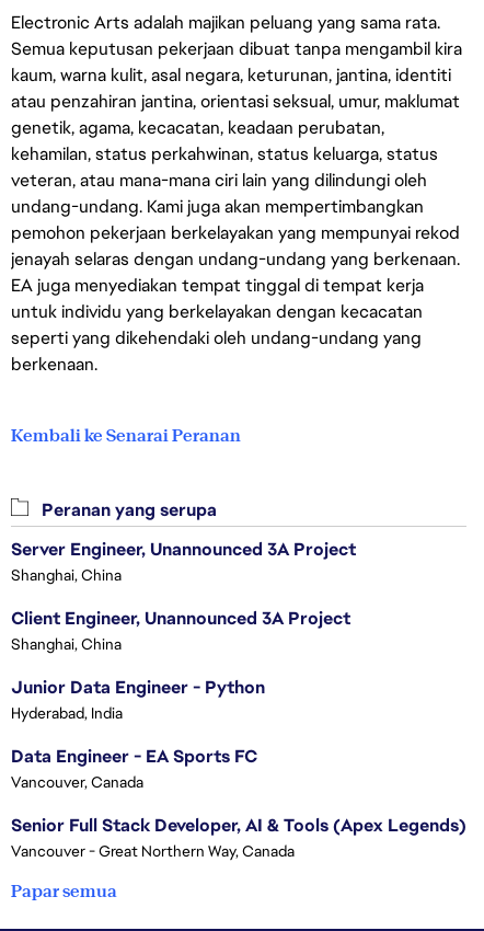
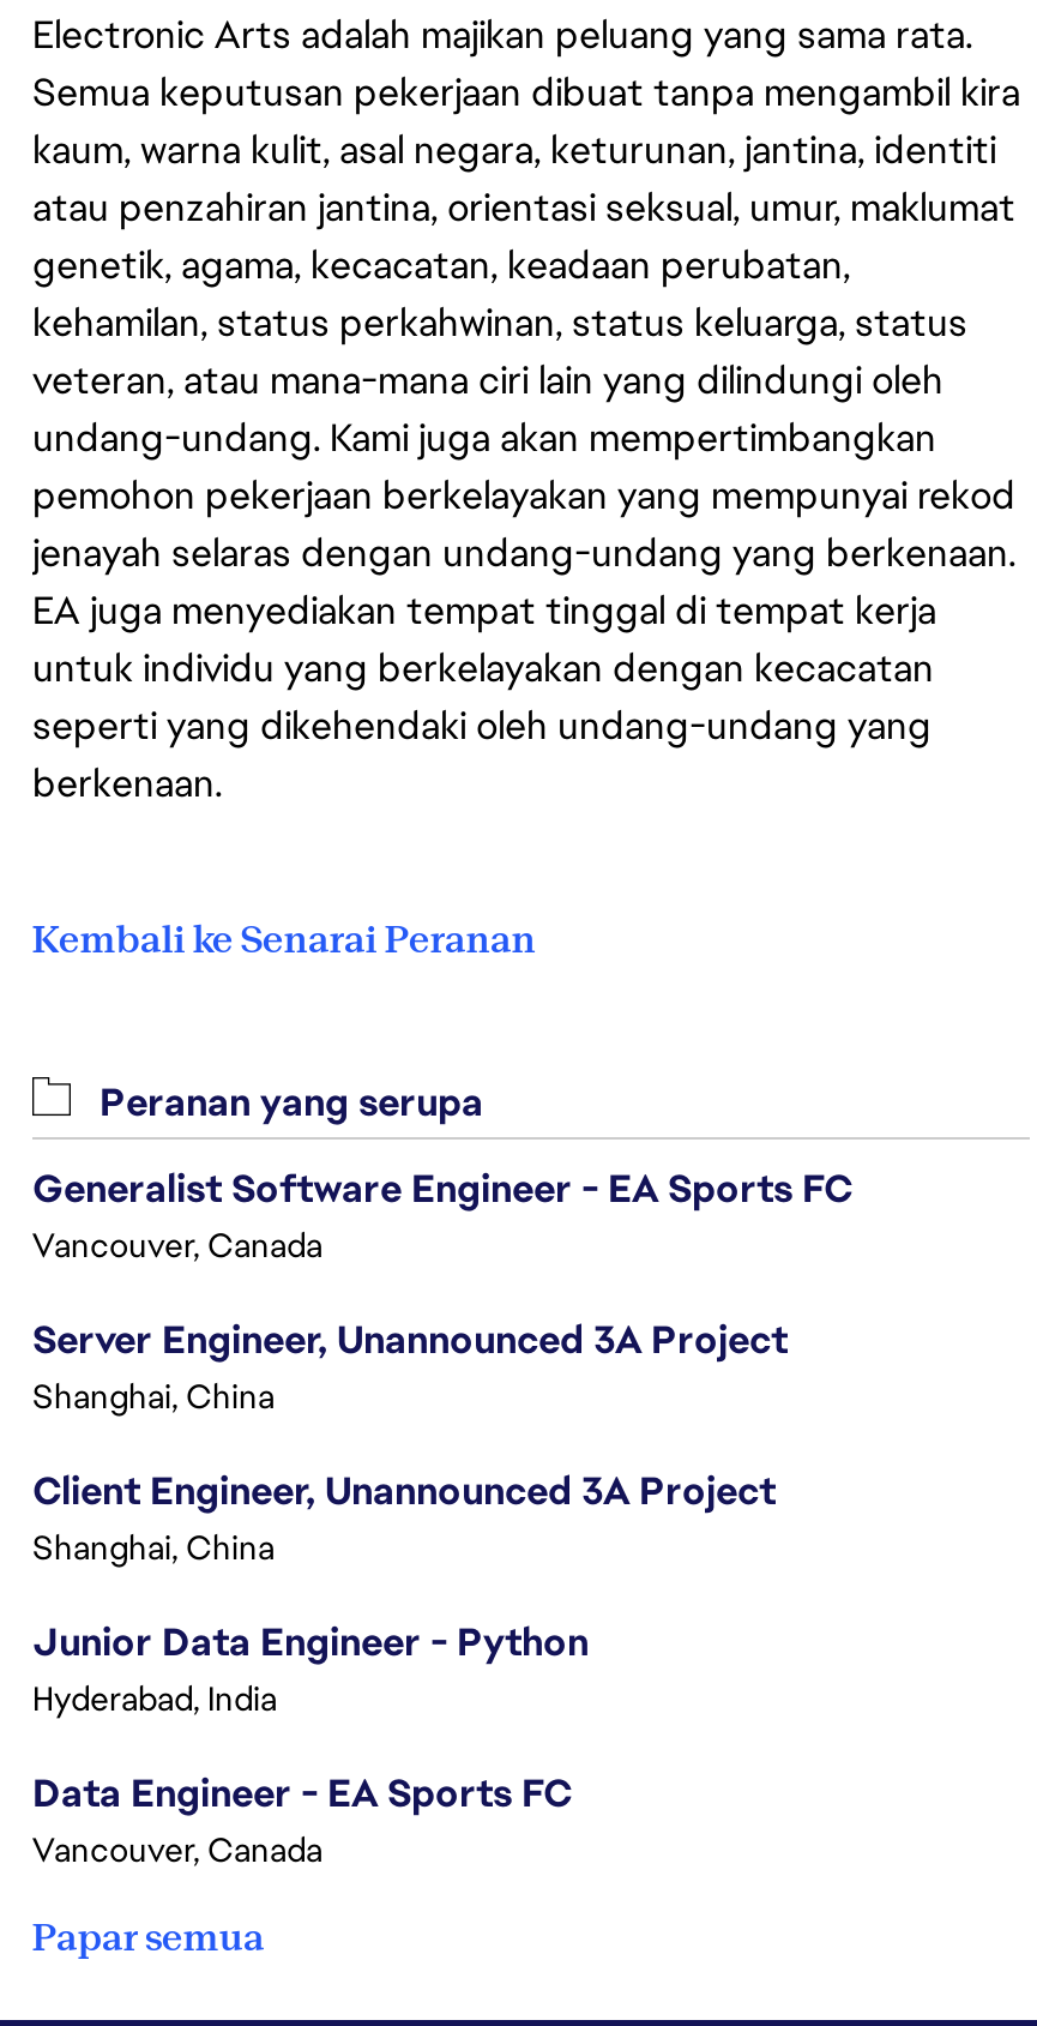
+ Generalist Software Engineer - EA Sports FC
+ Vancouver, Canada

moved down: Server Engineer, Unannounced 3A Project | Shanghai, China | Client Engineer, Unannounced 3A Project | Shanghai, China | Junior Data Engineer - Python | Hyderabad, India | Data Engineer - EA Sports FC | Vancouver, Canada

- Senior Full Stack Developer, AI & Tools (Apex Legends)
- Vancouver - Great Northern Way, Canada
